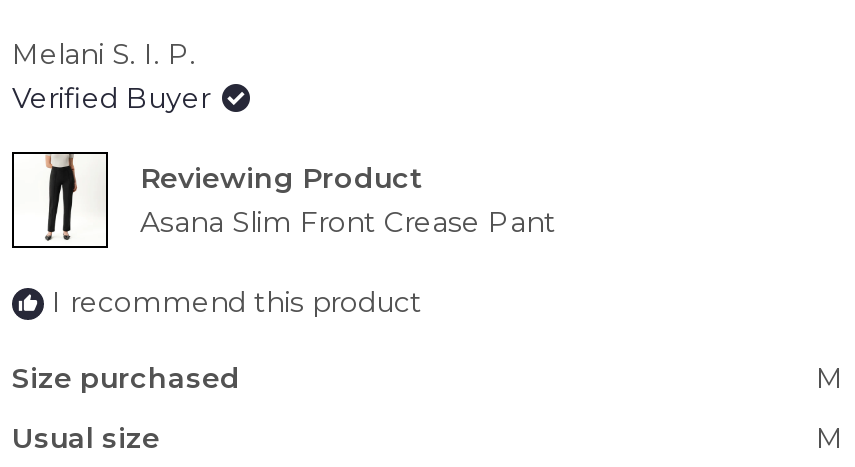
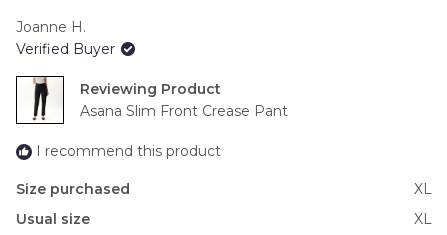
- Melani S. I. P.
+ Joanne H.

- M
+ XL

- M
+ XL
